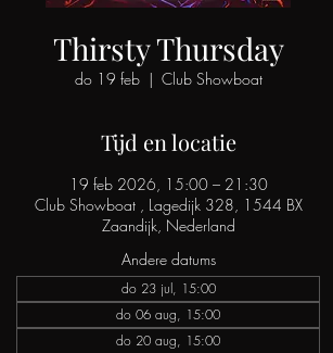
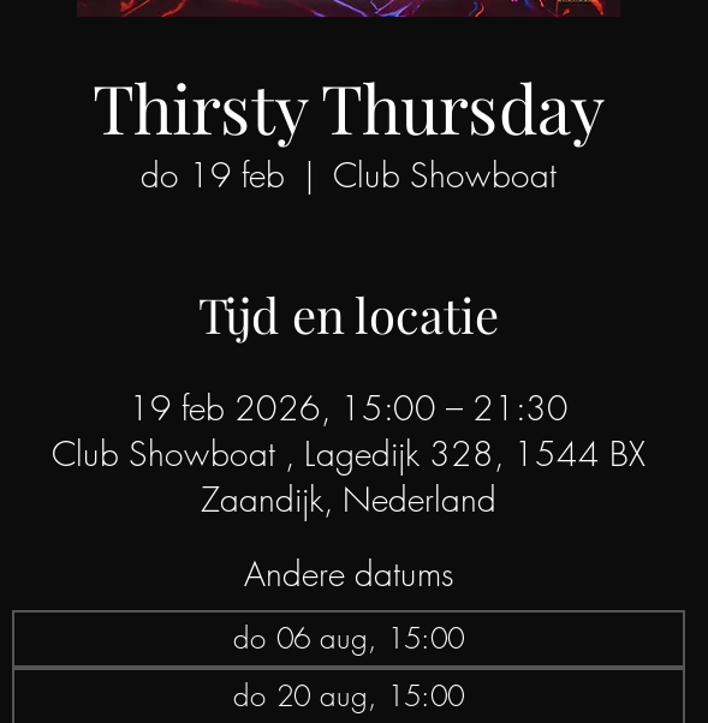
- do 23 jul, 15:00
